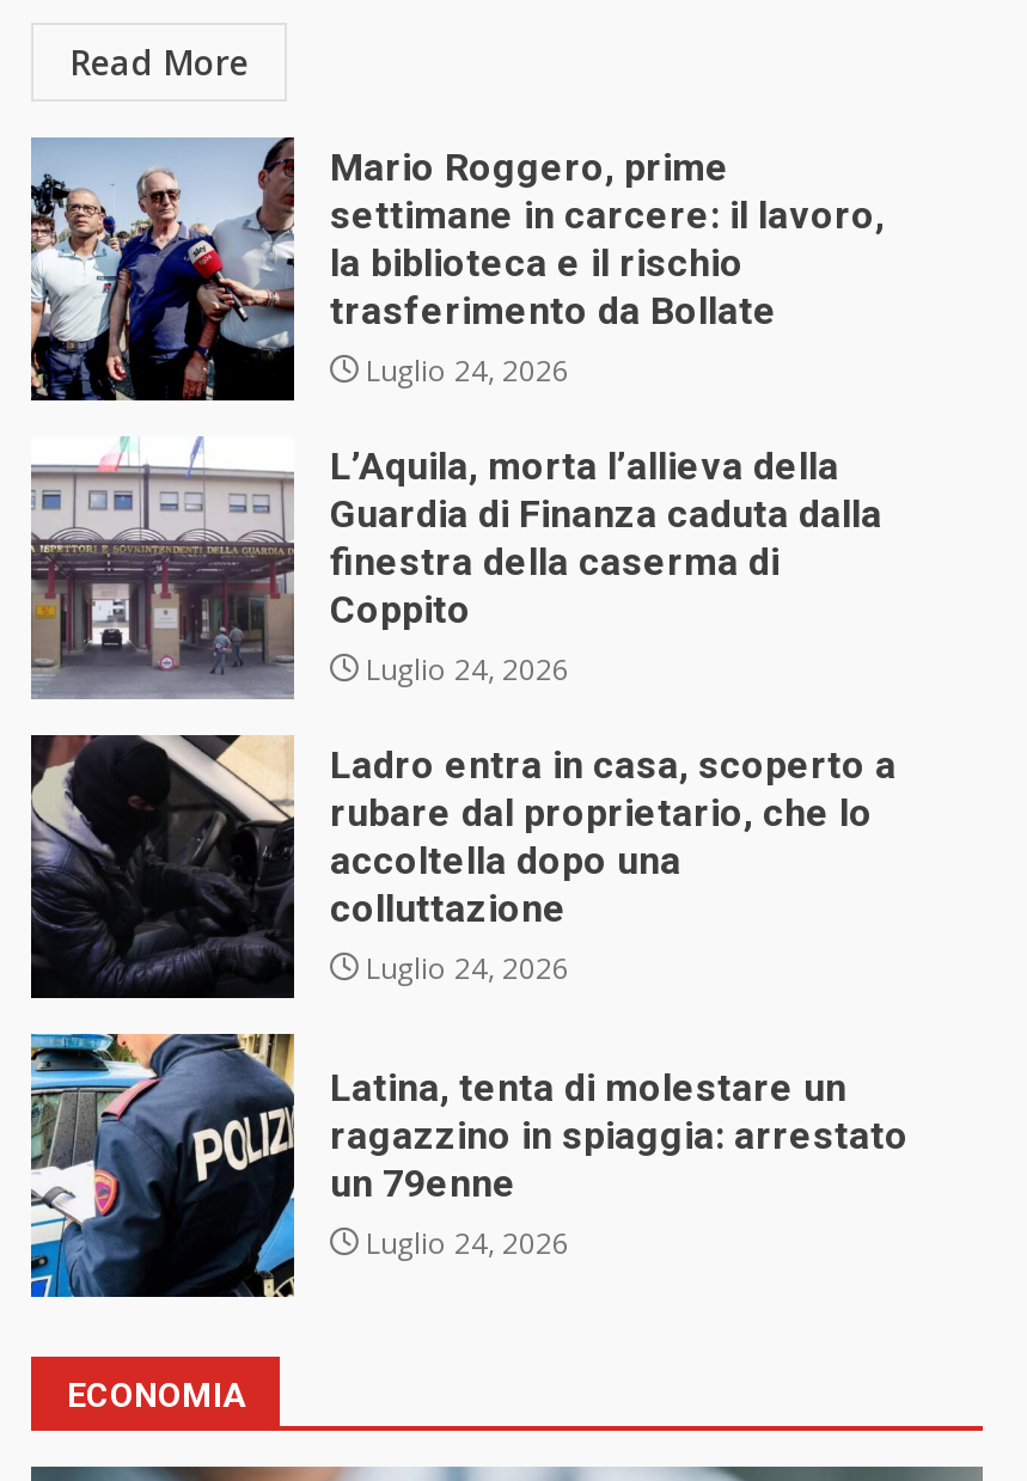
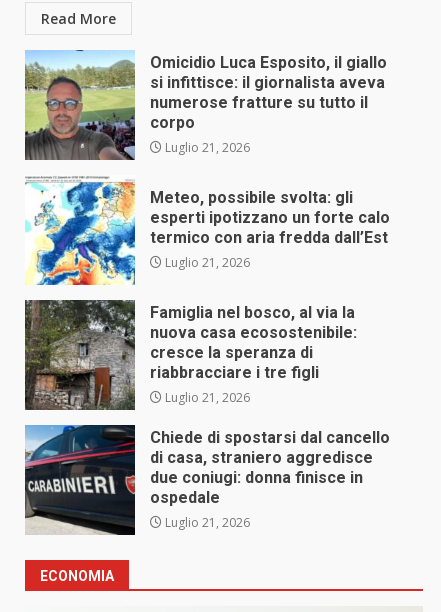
- [image]
- Mario Roggero, prime
- settimane in carcere: il lavoro,
- la biblioteca e il rischio
- trasferimento da Bollate
- Luglio 24, 2026
+ [image]
+ Omicidio Luca Esposito, il giallo
+ si infittisce: il giornalista aveva
+ numerose fratture su tutto il
+ corpo
+ Luglio 21, 2026

- [image]
- L’Aquila, morta l’allieva della
- Guardia di Finanza caduta dalla
- finestra della caserma di
- Coppito
- Luglio 24, 2026
+ [image]
+ Meteo, possibile svolta: gli
+ esperti ipotizzano un forte calo
+ termico con aria fredda dall’Est
+ Luglio 21, 2026

- [image]
- Ladro entra in casa, scoperto a
- rubare dal proprietario, che lo
- accoltella dopo una
- colluttazione
- Luglio 24, 2026
+ [image]
+ Famiglia nel bosco, al via la
+ nuova casa ecosostenibile:
+ cresce la speranza di
+ riabbracciare i tre figli
+ Luglio 21, 2026

- [image]
- Latina, tenta di molestare un
- ragazzino in spiaggia: arrestato
- un 79enne
- Luglio 24, 2026
+ [image]
+ Chiede di spostarsi dal cancello
+ di casa, straniero aggredisce
+ due coniugi: donna finisce in
+ ospedale
+ Luglio 21, 2026
